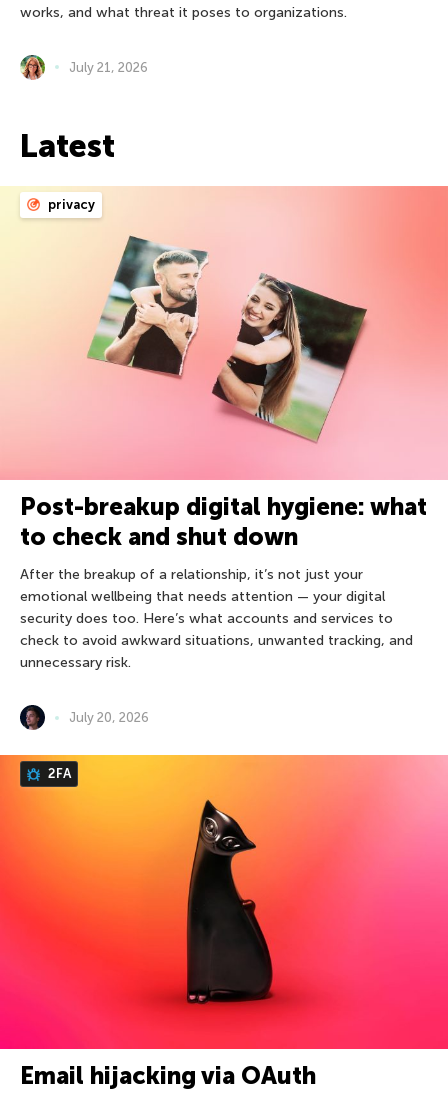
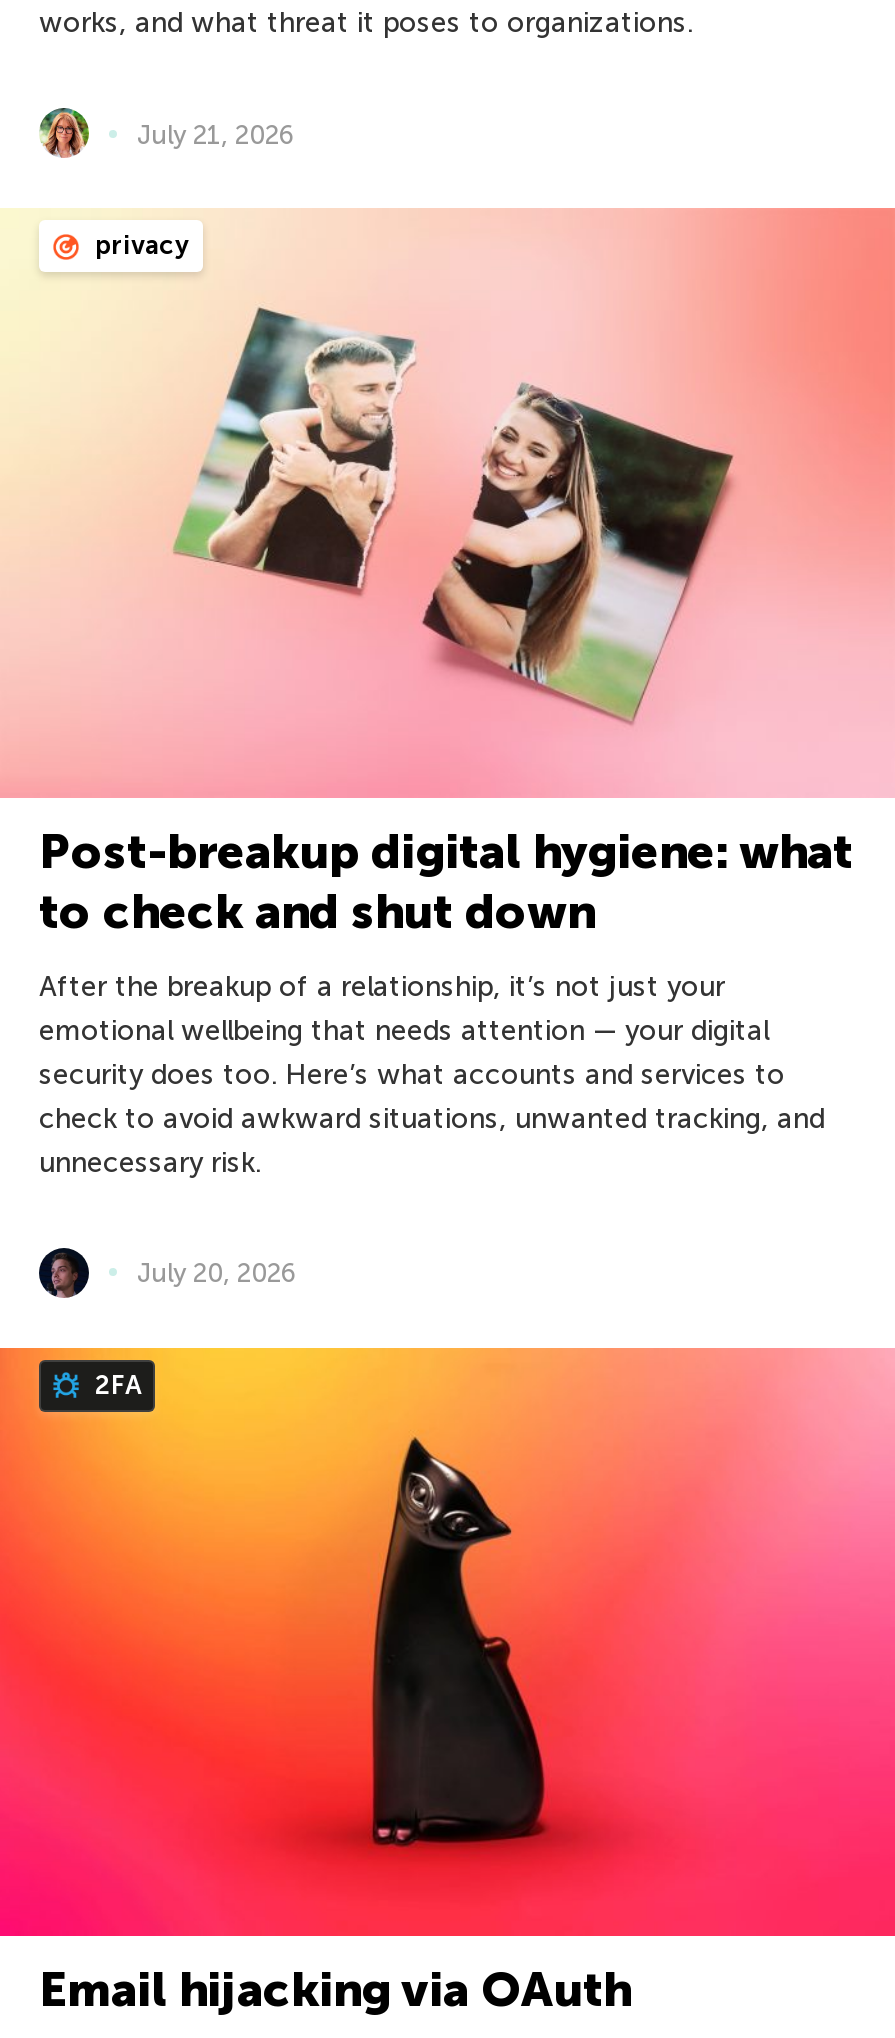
- Latest
